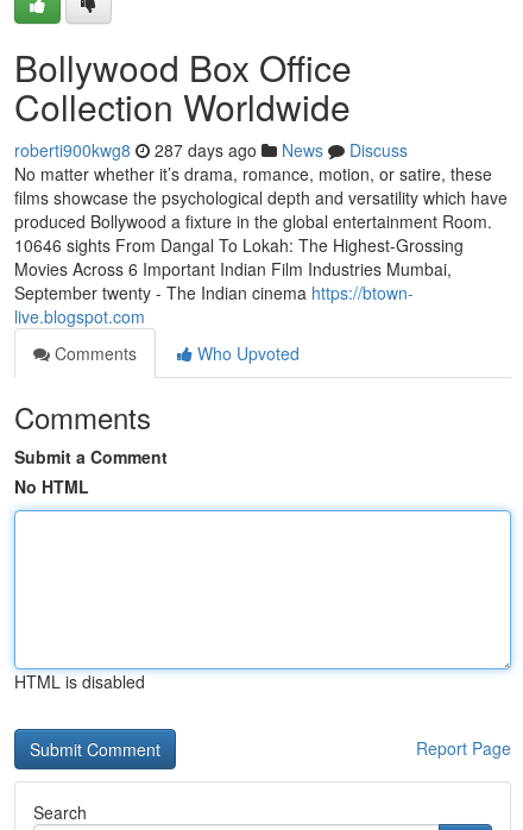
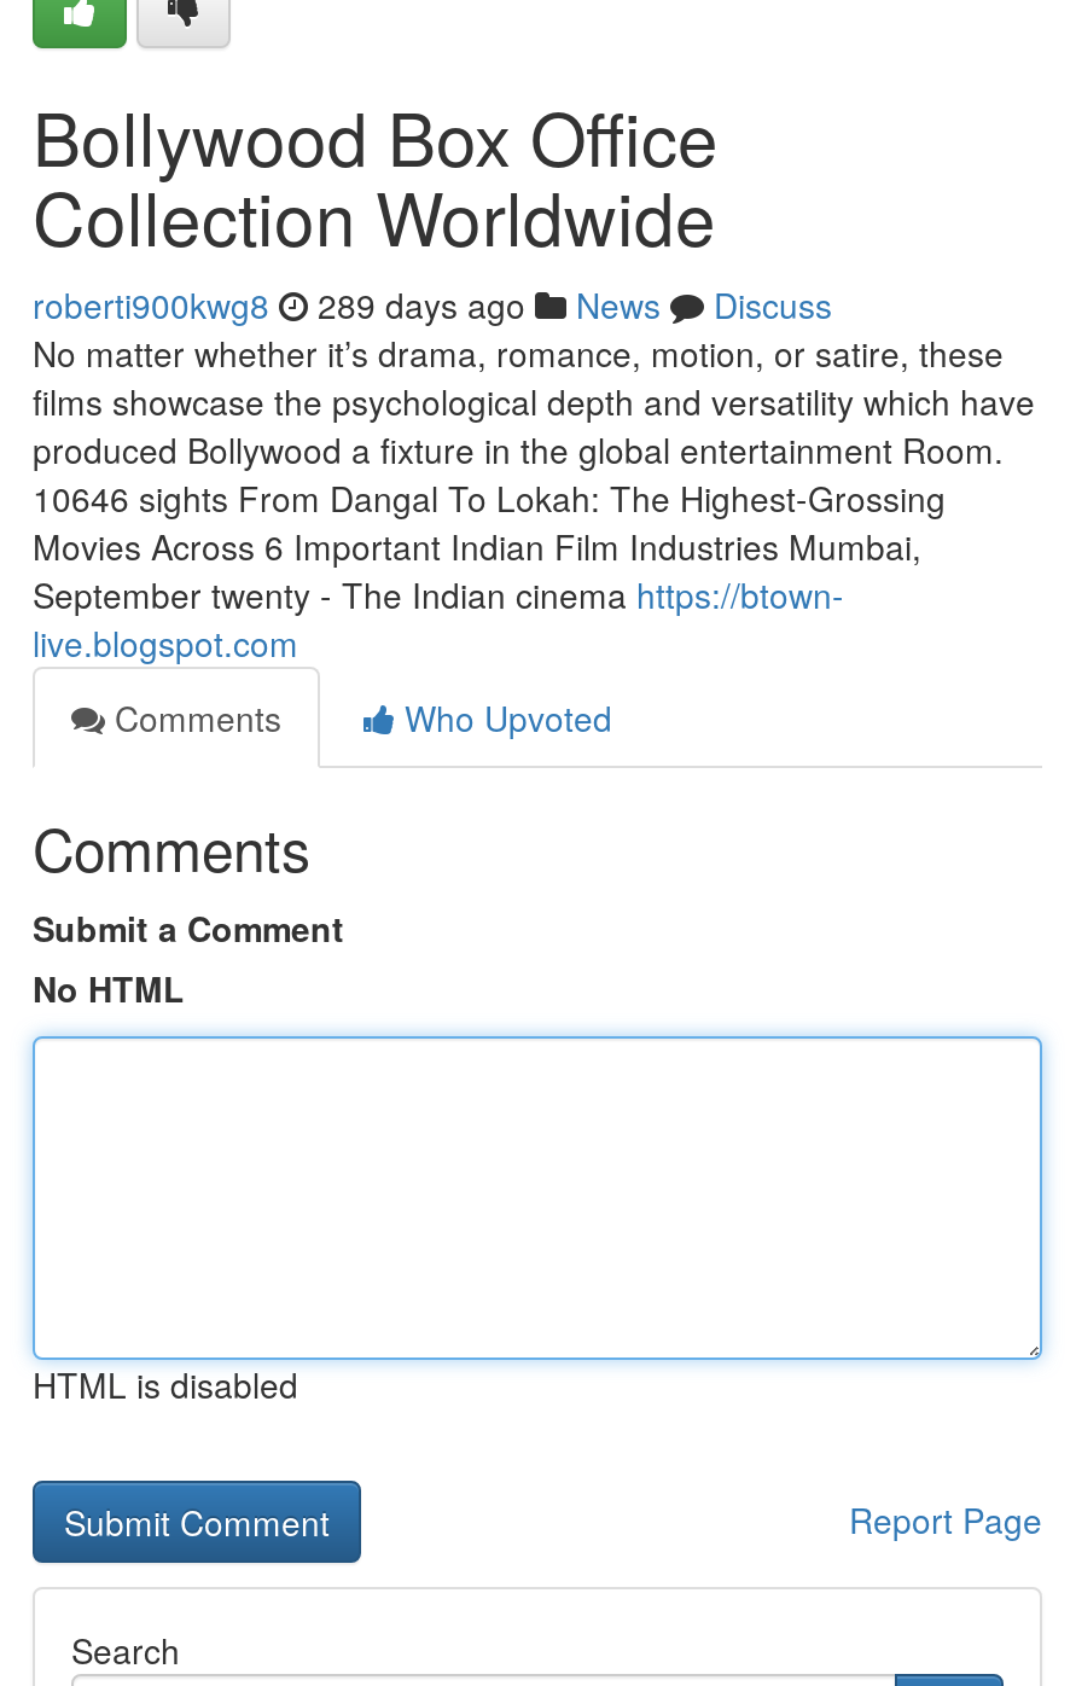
- roberti900kwg8 287 days ago News Discuss
+ roberti900kwg8 289 days ago News Discuss
